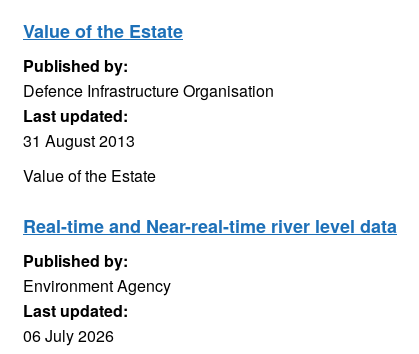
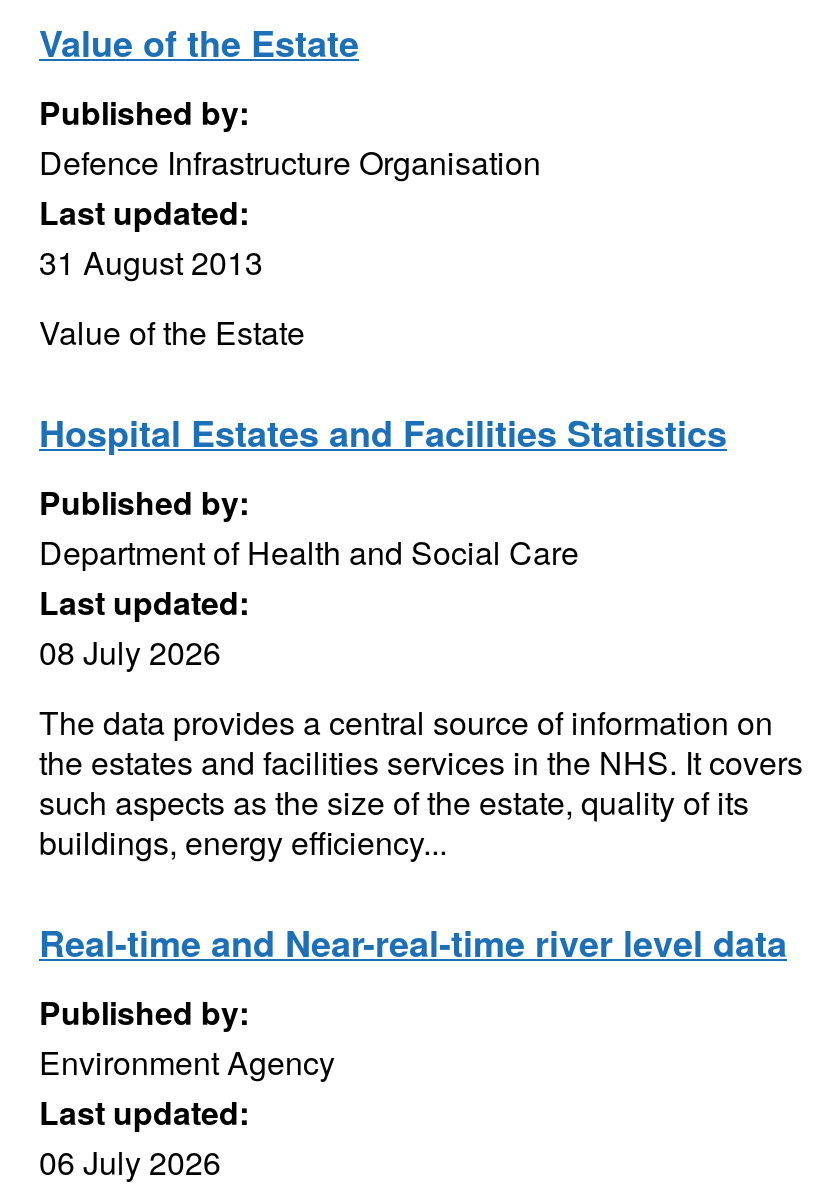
+ Hospital Estates and Facilities Statistics
+ Published by:
+ Department of Health and Social Care
+ Last updated:
+ 08 July 2026
+ The data provides a central source of information on
+ the estates and facilities services in the NHS. It covers
+ such aspects as the size of the estate, quality of its
+ buildings, energy efficiency...
